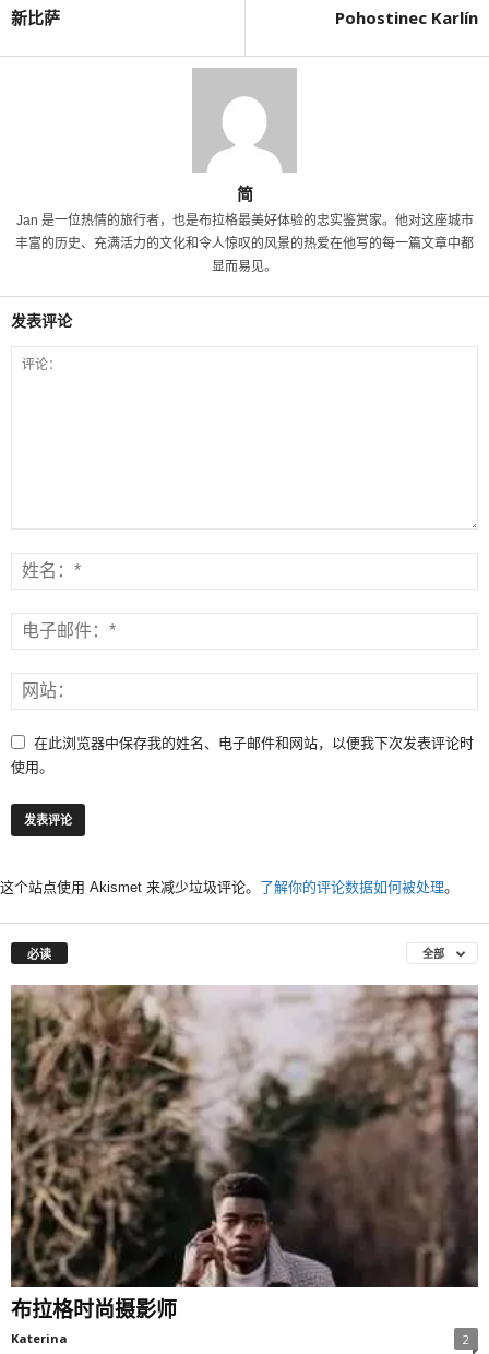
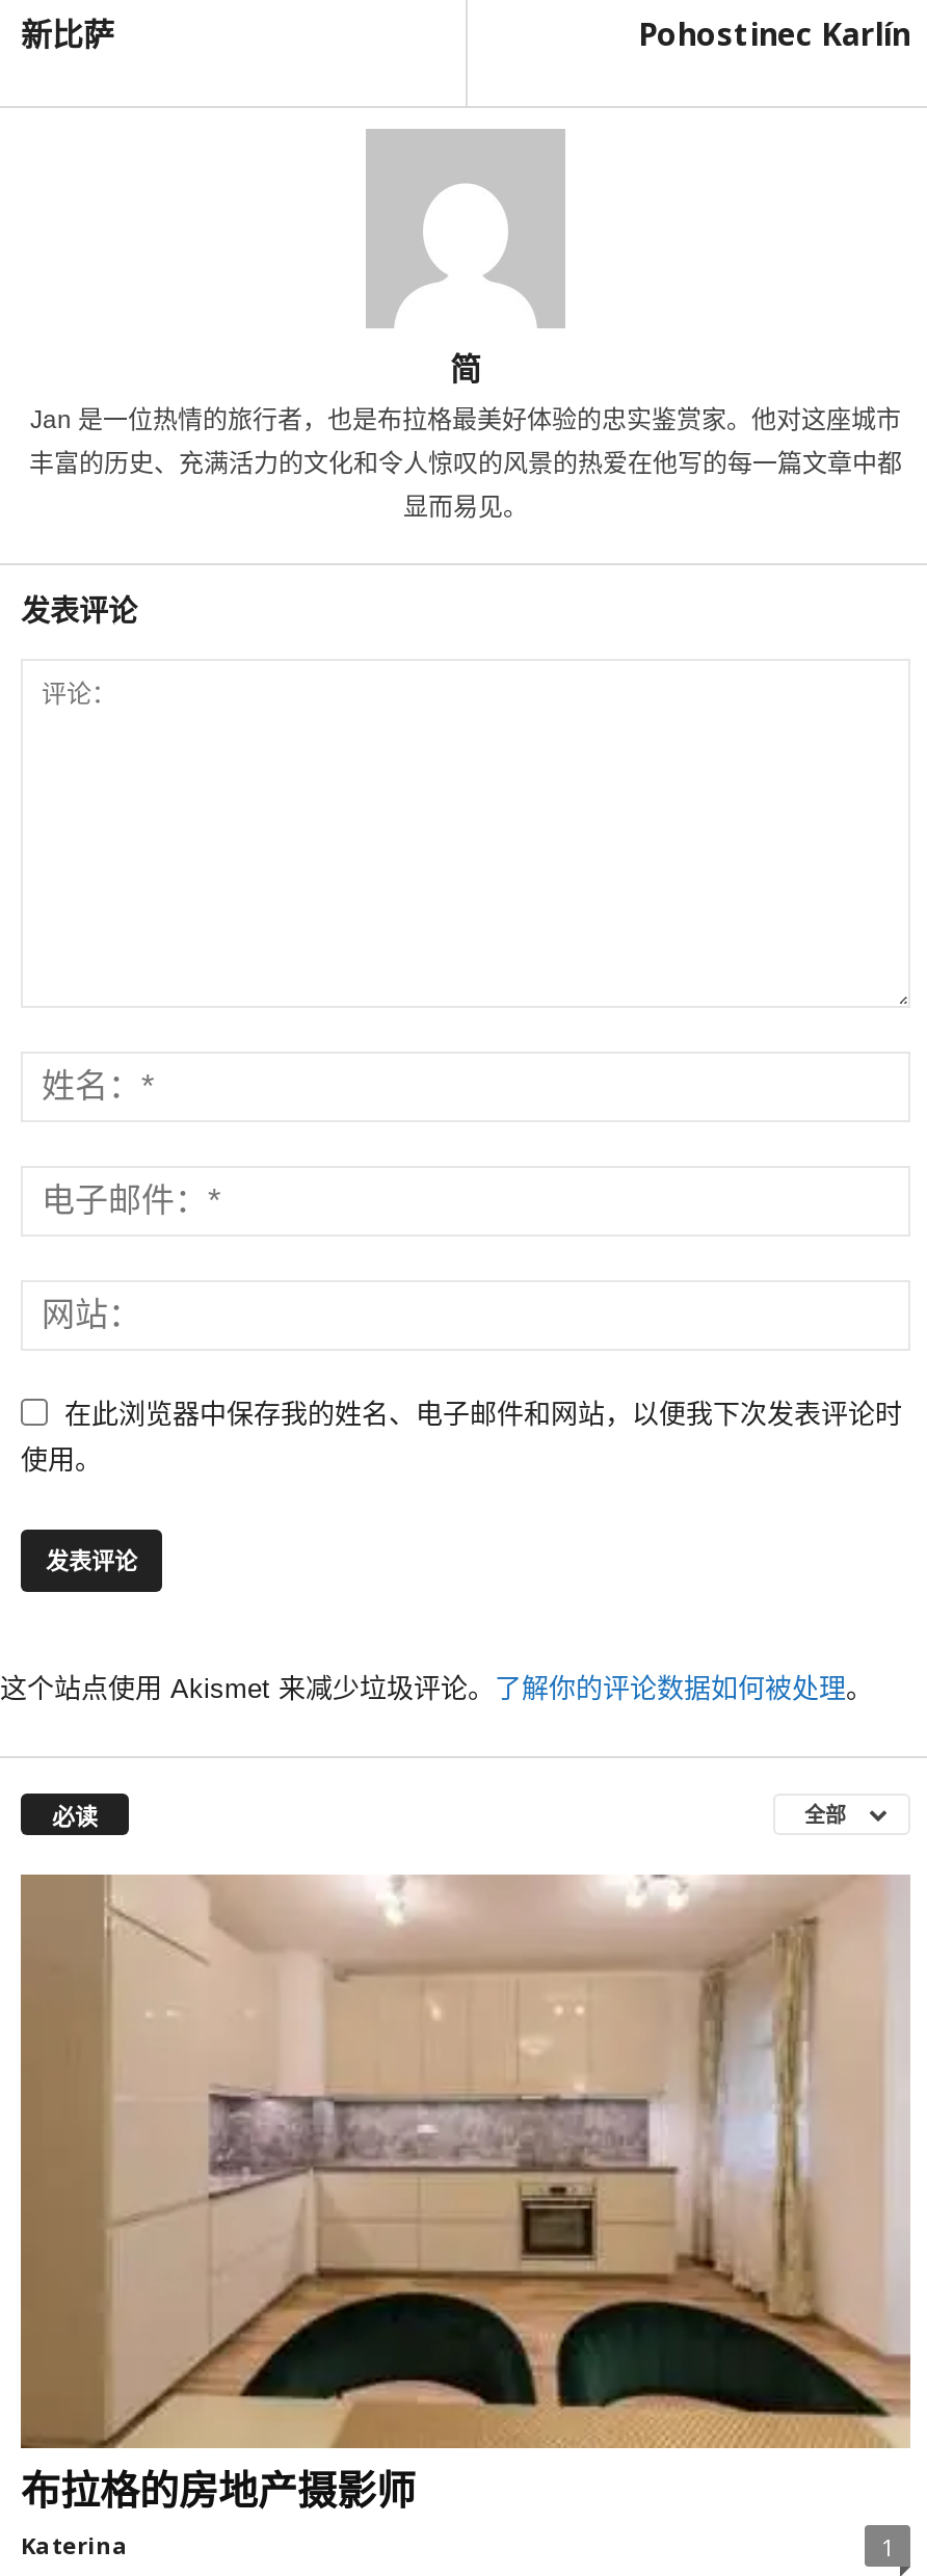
- [image]
- 布拉格时尚摄影师
+ [image]
+ 布拉格的房地产摄影师

- 2
+ 1
